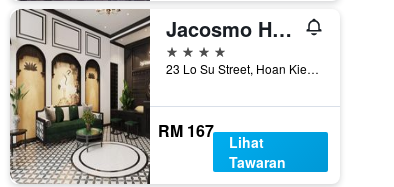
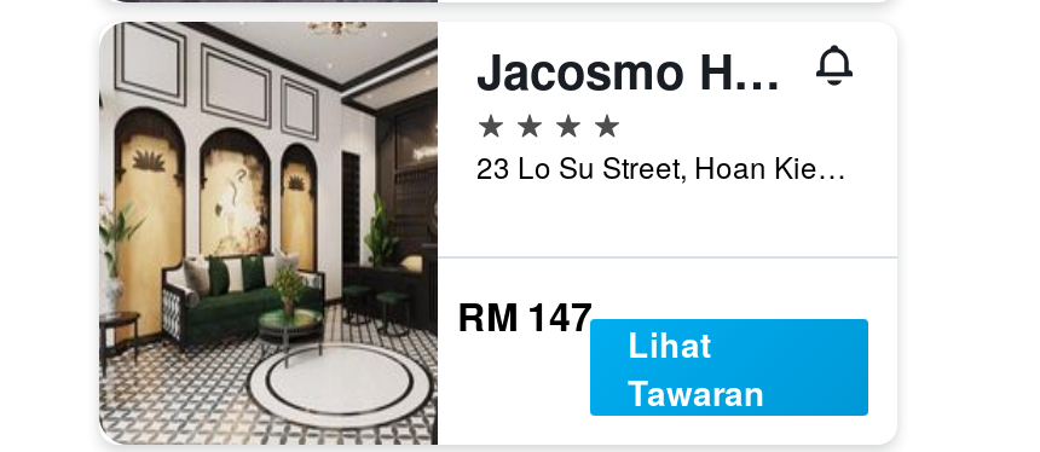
- RM 167
+ RM 147
